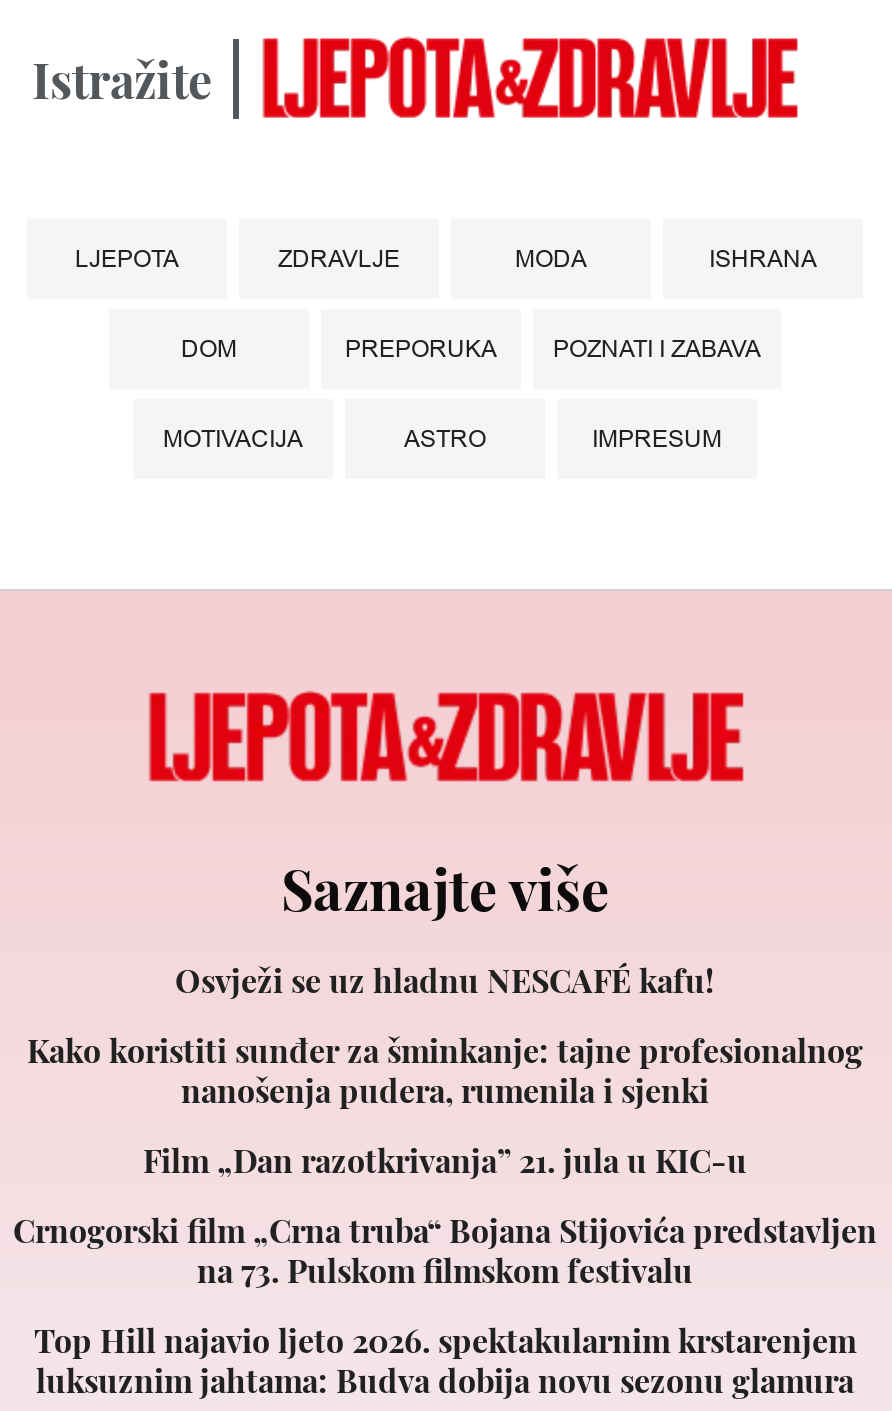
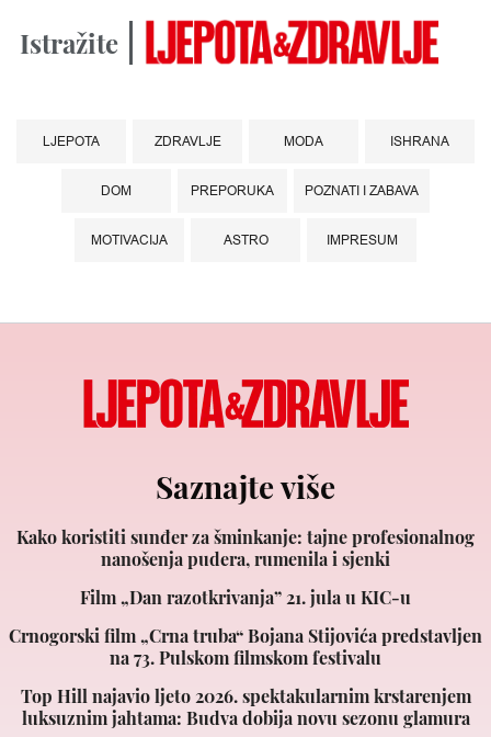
- Osvježi se uz hladnu NESCAFÉ kafu!
